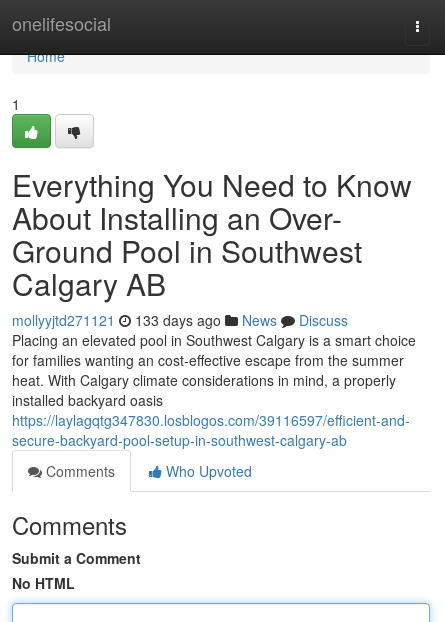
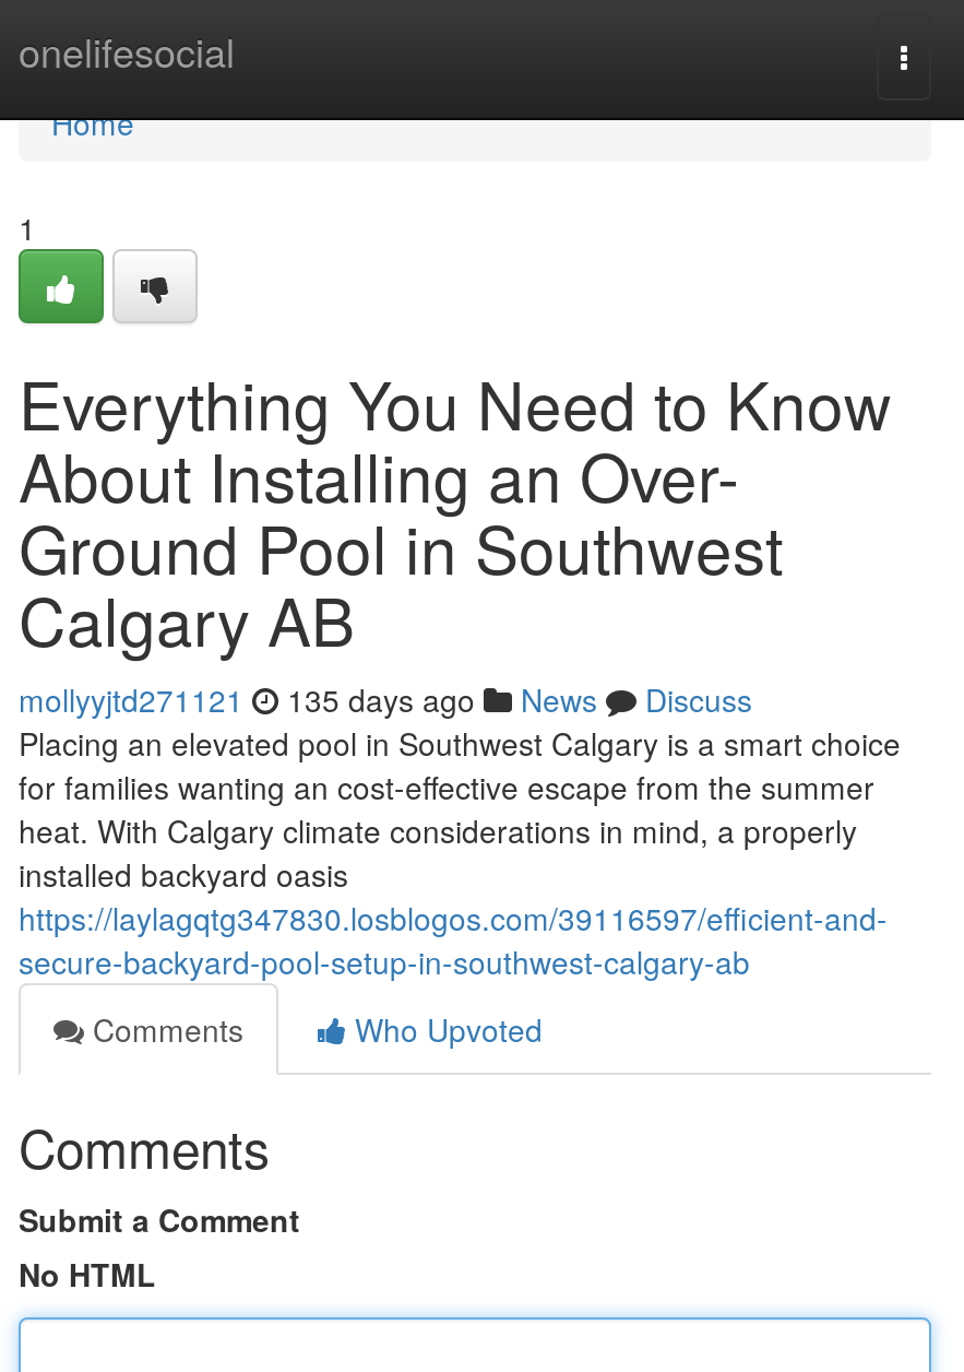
- mollyyjtd271121 133 days ago News Discuss
+ mollyyjtd271121 135 days ago News Discuss
